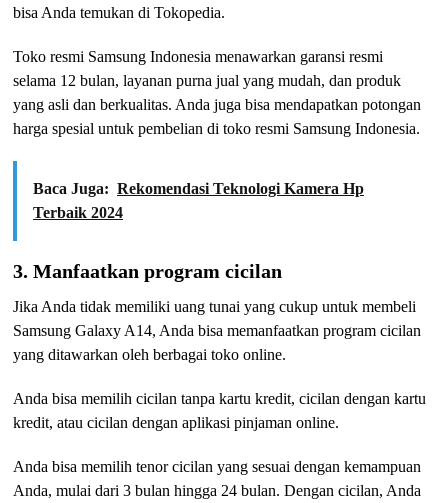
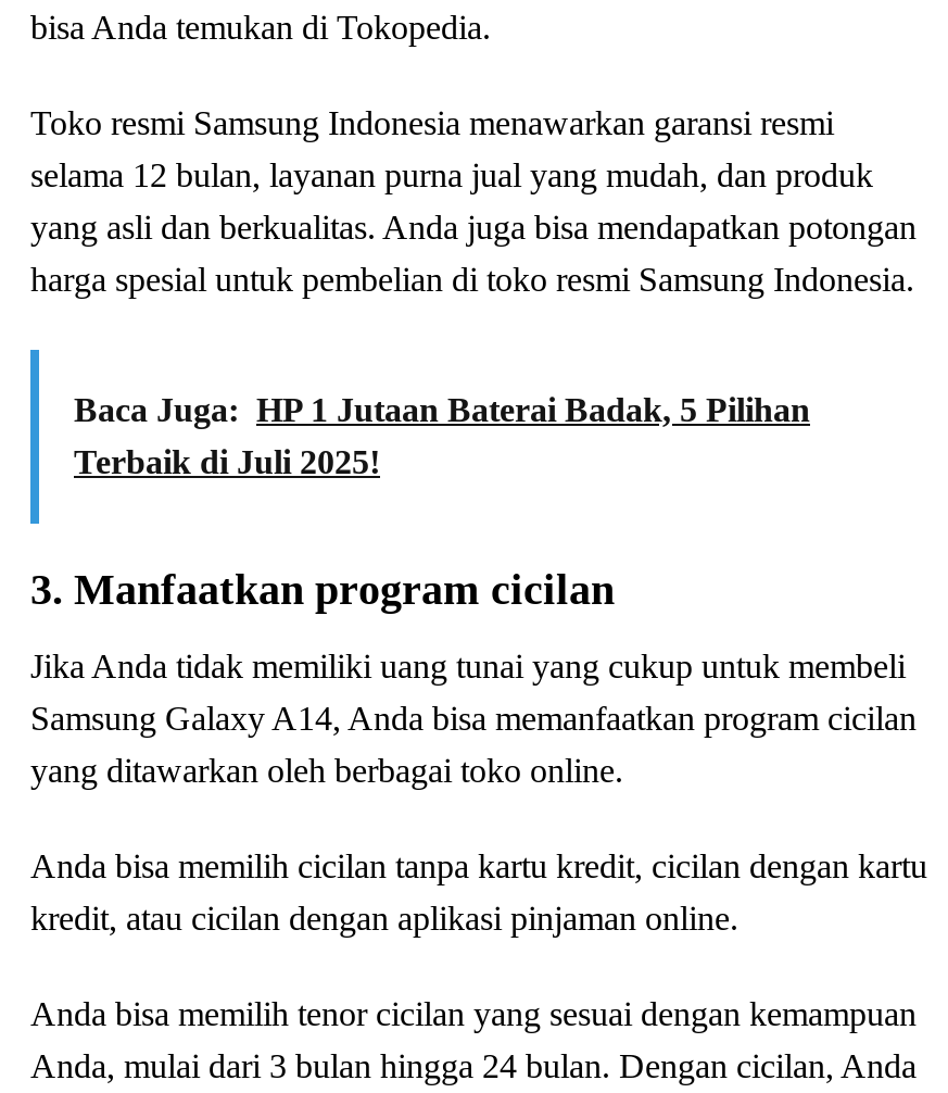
- Baca Juga: Rekomendasi Teknologi Kamera Hp
- Terbaik 2024
+ Baca Juga: HP 1 Jutaan Baterai Badak, 5 Pilihan
+ Terbaik di Juli 2025!
